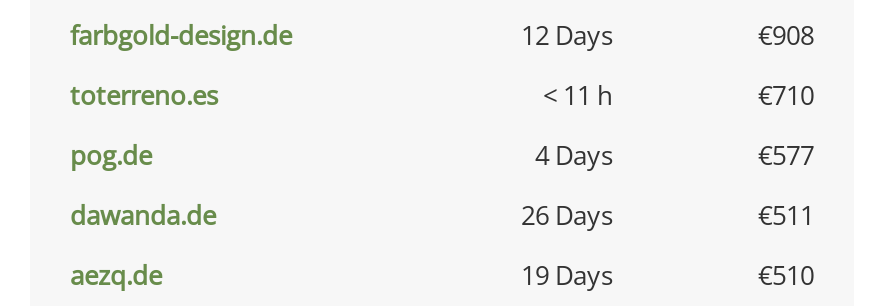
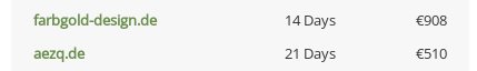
- 12 Days
+ 14 Days

- toterreno.es
- < 11 h
- €710
- pog.de
- 4 Days
- €577
- dawanda.de
- 26 Days
- €511

- 19 Days
+ 21 Days
